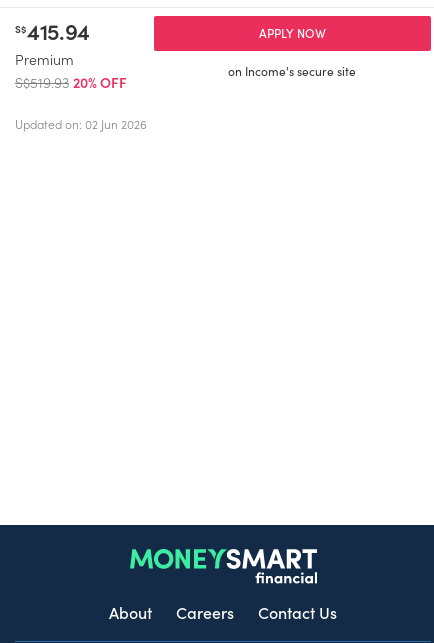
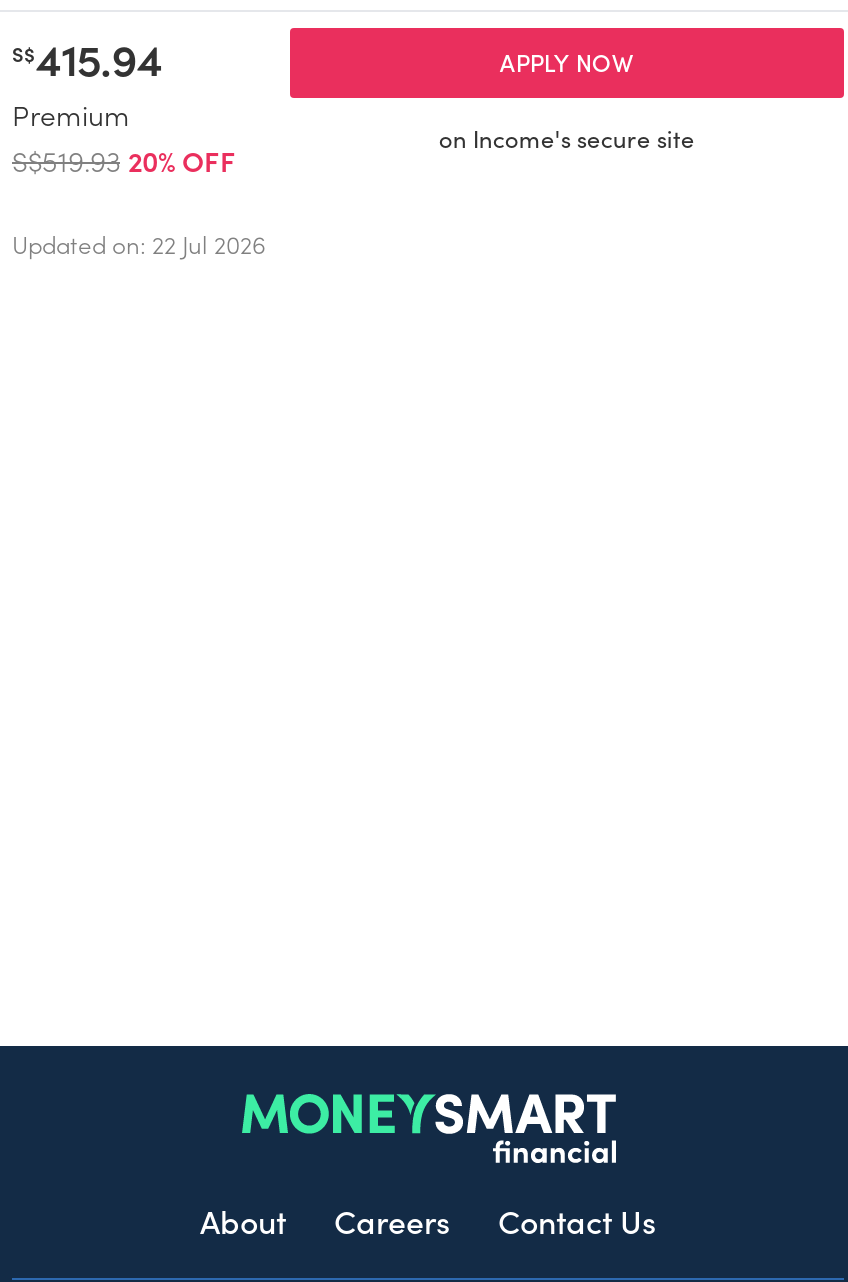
- Updated on: 02 Jun 2026
+ Updated on: 22 Jul 2026
